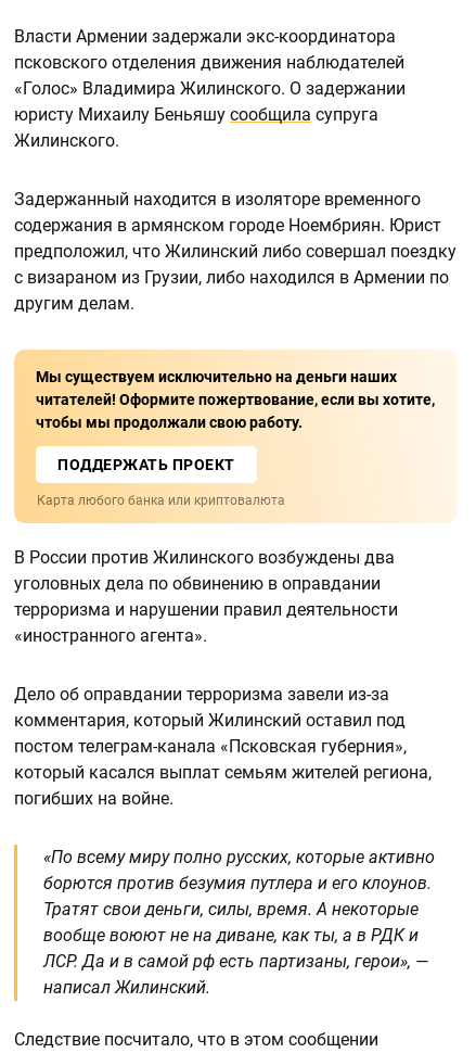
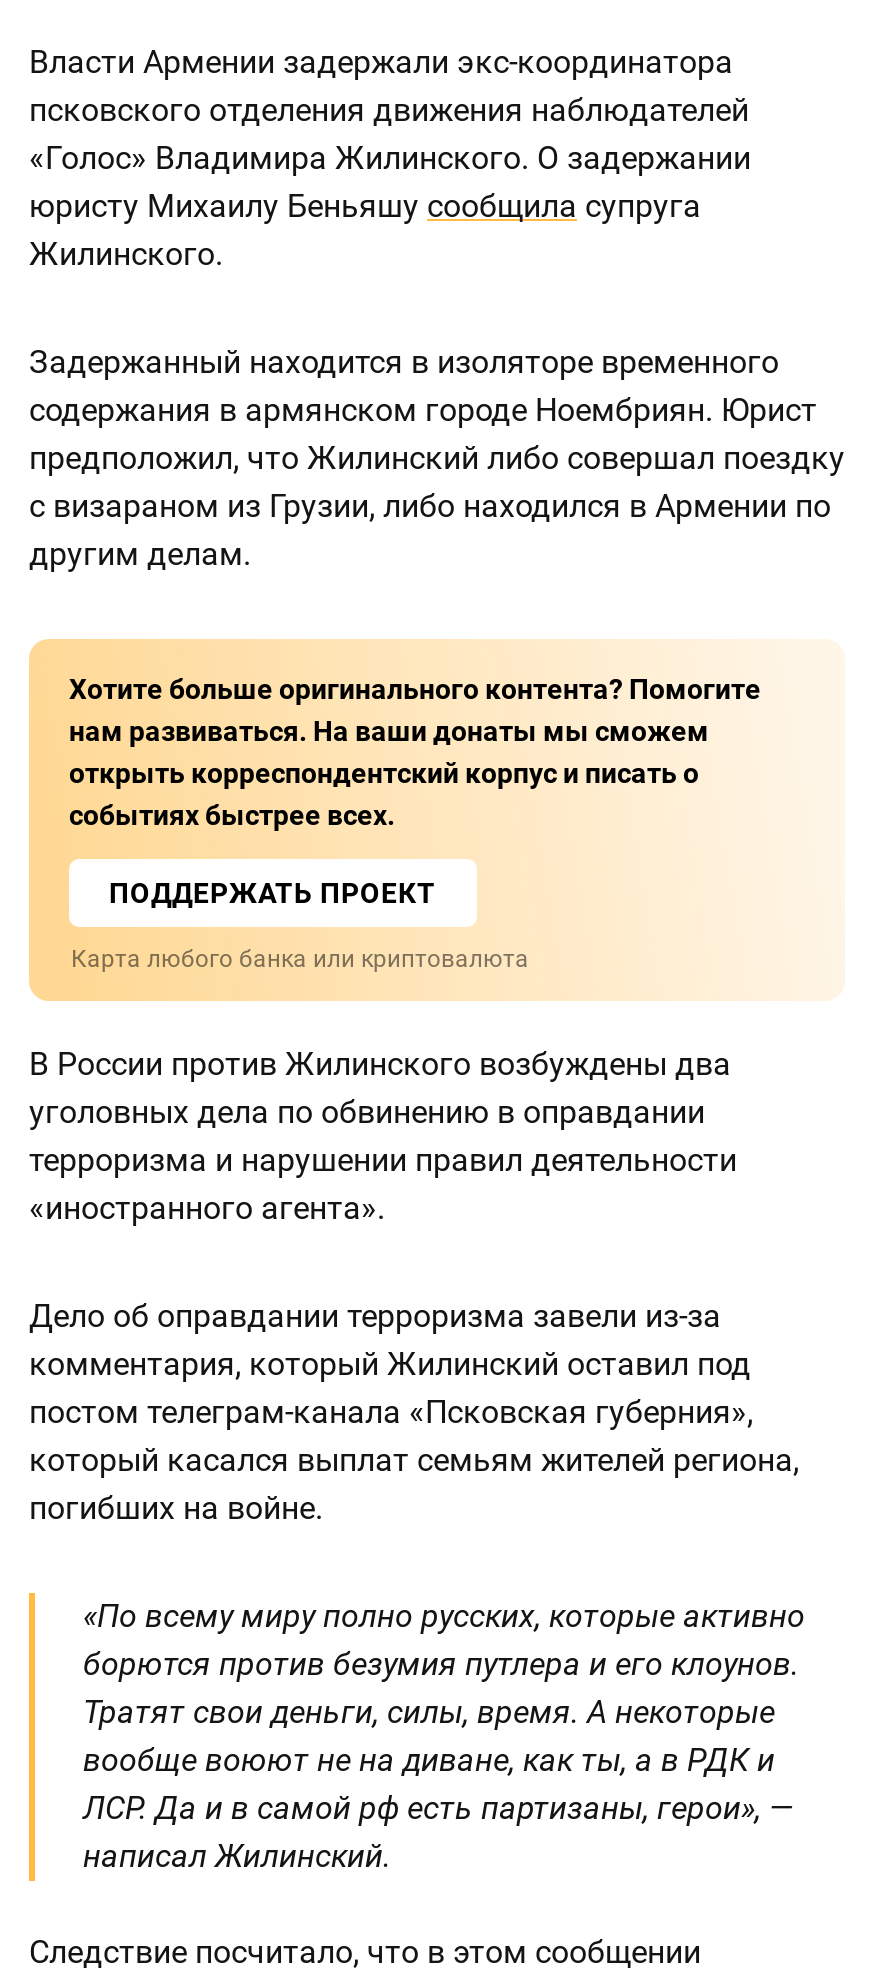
- Мы существуем исключительно на деньги наших
- читателей! Оформите пожертвование, если вы хотите,
- чтобы мы продолжали свою работу.
+ Хотите больше оригинального контента? Помогите
+ нам развиваться. На ваши донаты мы сможем
+ открыть корреспондентский корпус и писать о
+ событиях быстрее всех.
